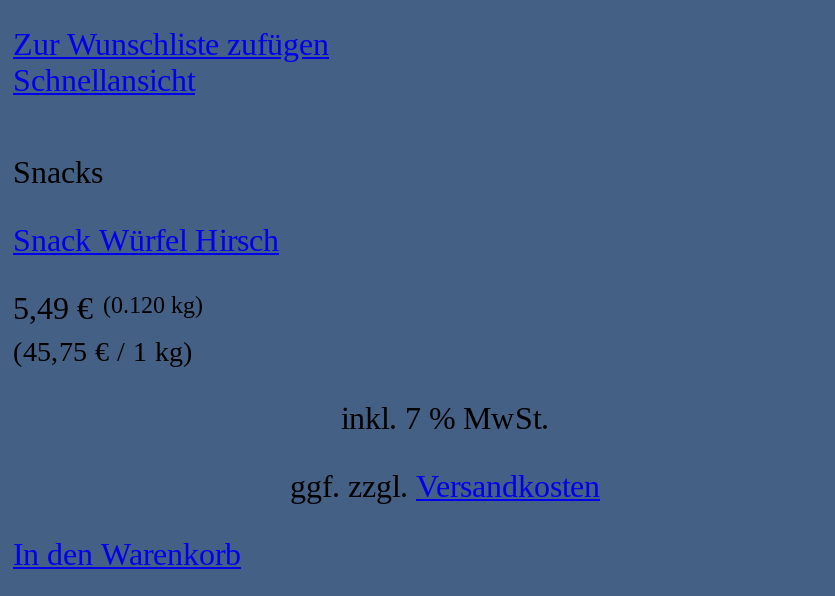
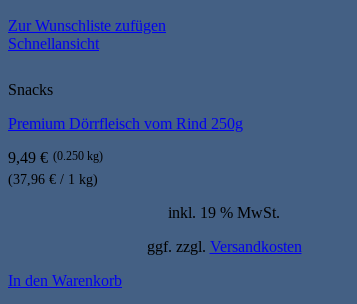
- Snack Würfel Hirsch
+ Premium Dörrfleisch vom Rind 250g

- 5,49 € (0.120 kg)
- (45,75 € / 1 kg)
+ 9,49 € (0.250 kg)
+ (37,96 € / 1 kg)

- inkl. 7 % MwSt.
+ inkl. 19 % MwSt.
